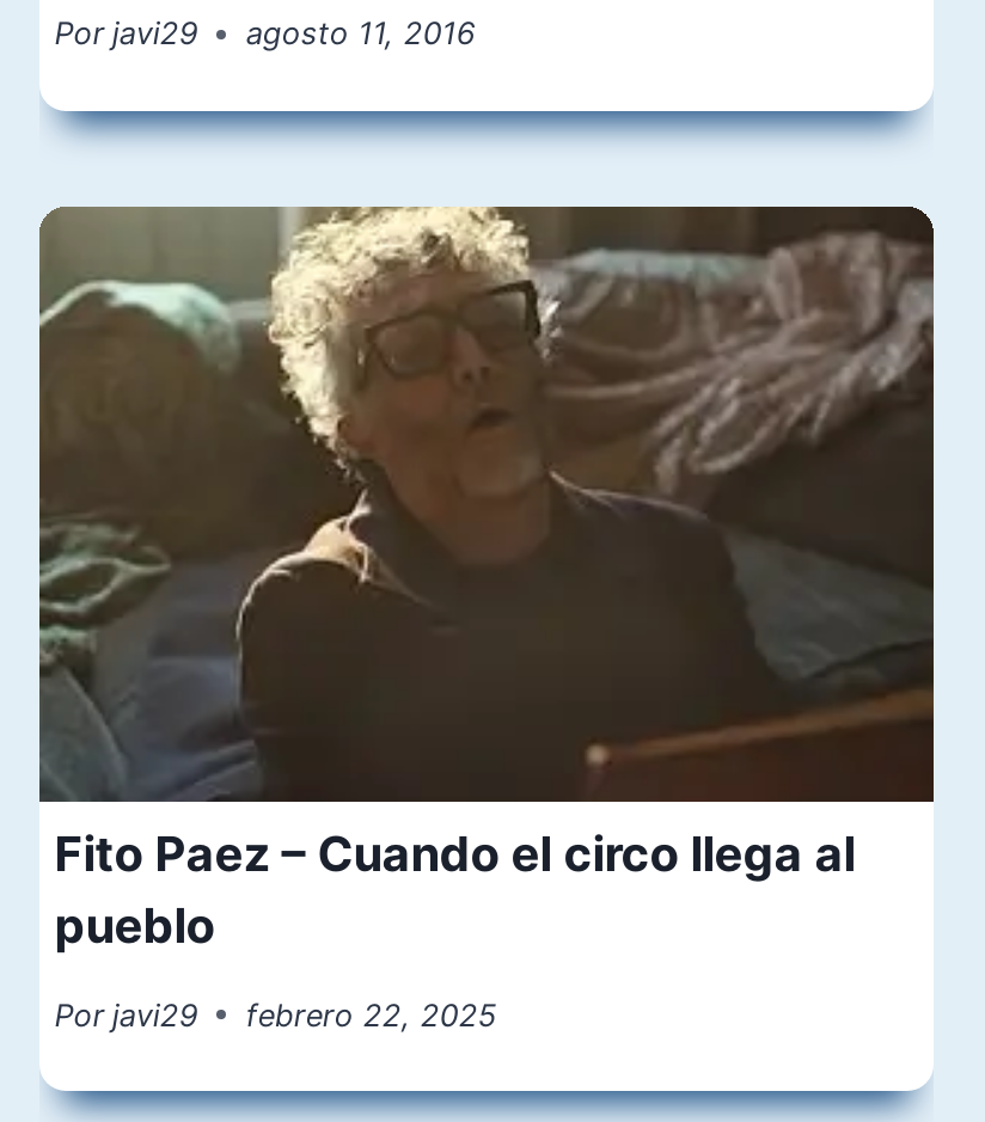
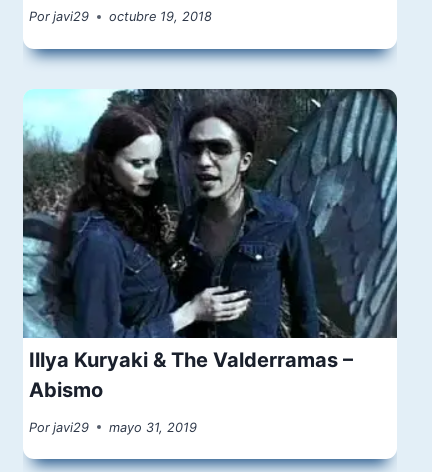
- Por javi29 agosto 11, 2016
+ Por javi29 octubre 19, 2018

- [image]
- Fito Paez – Cuando el circo llega al
- pueblo
+ [image]
+ Illya Kuryaki & The Valderramas –
+ Abismo

- Por javi29 febrero 22, 2025
+ Por javi29 mayo 31, 2019
